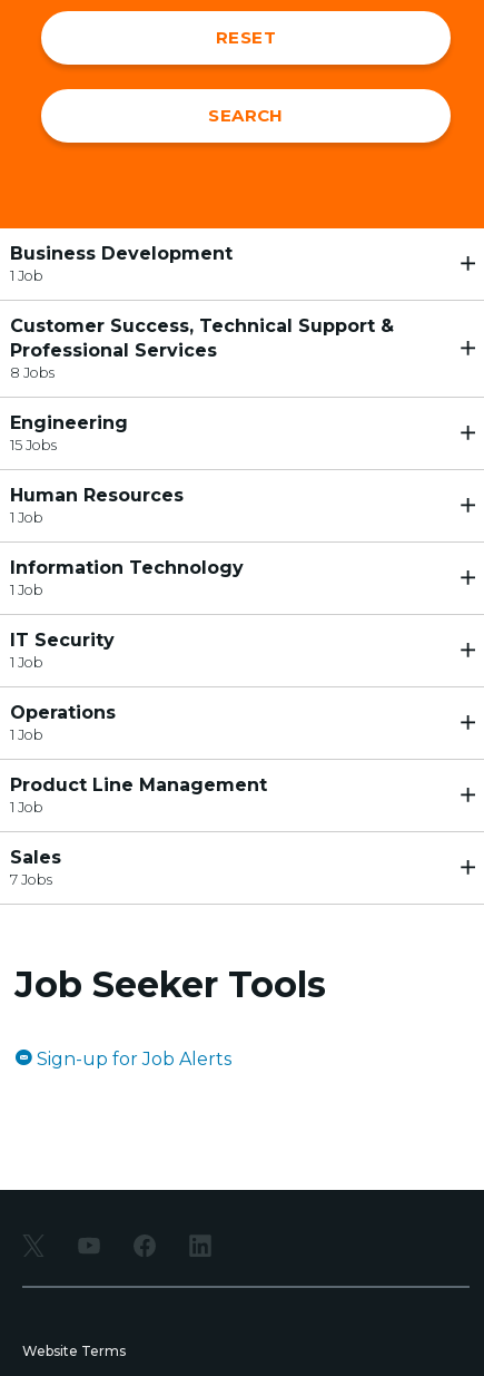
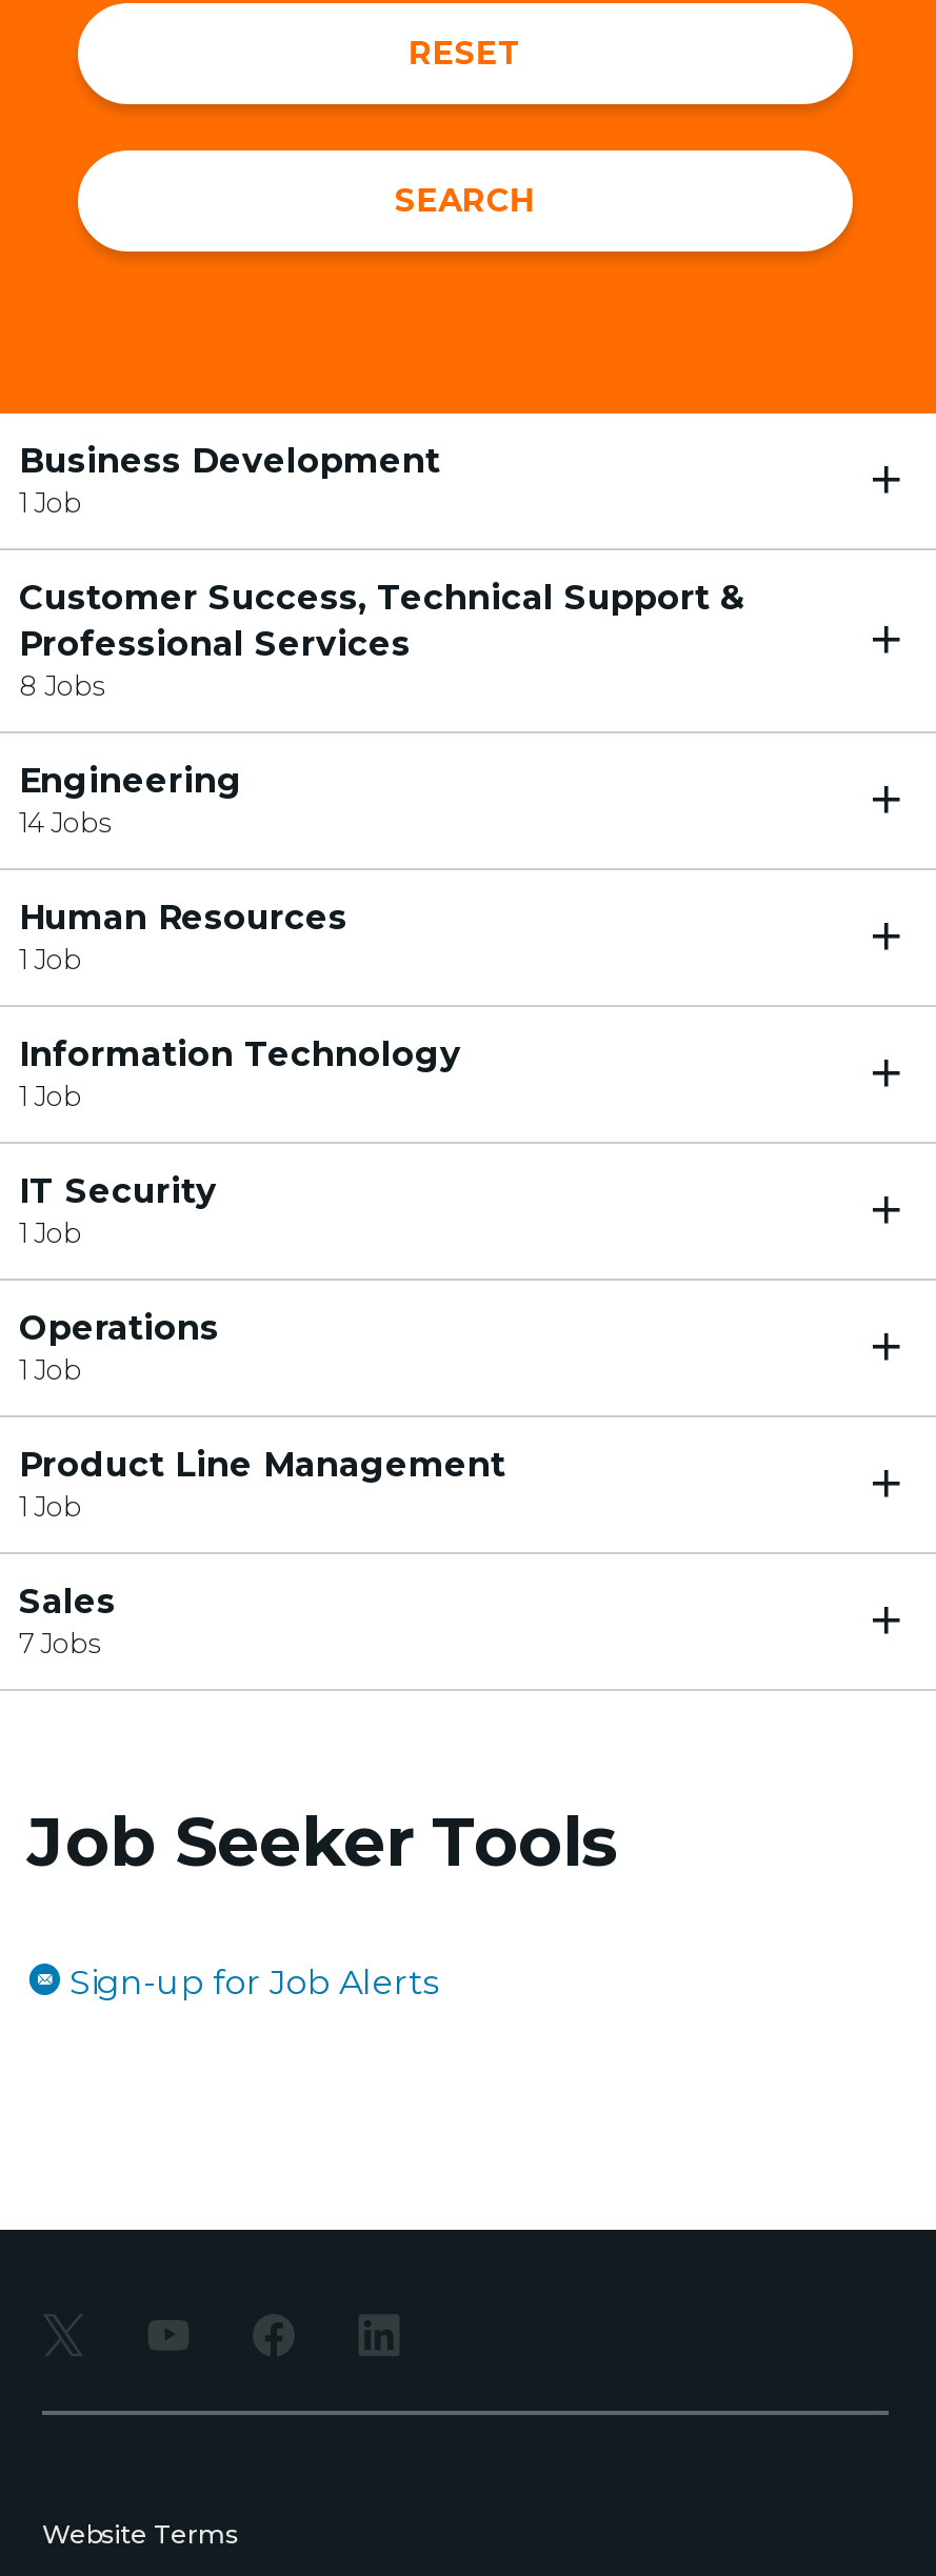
- 15 Jobs
+ 14 Jobs
